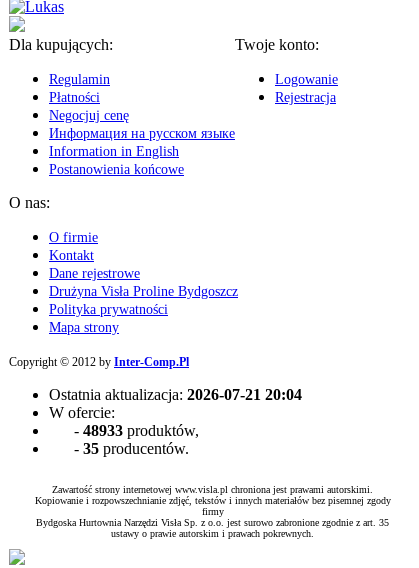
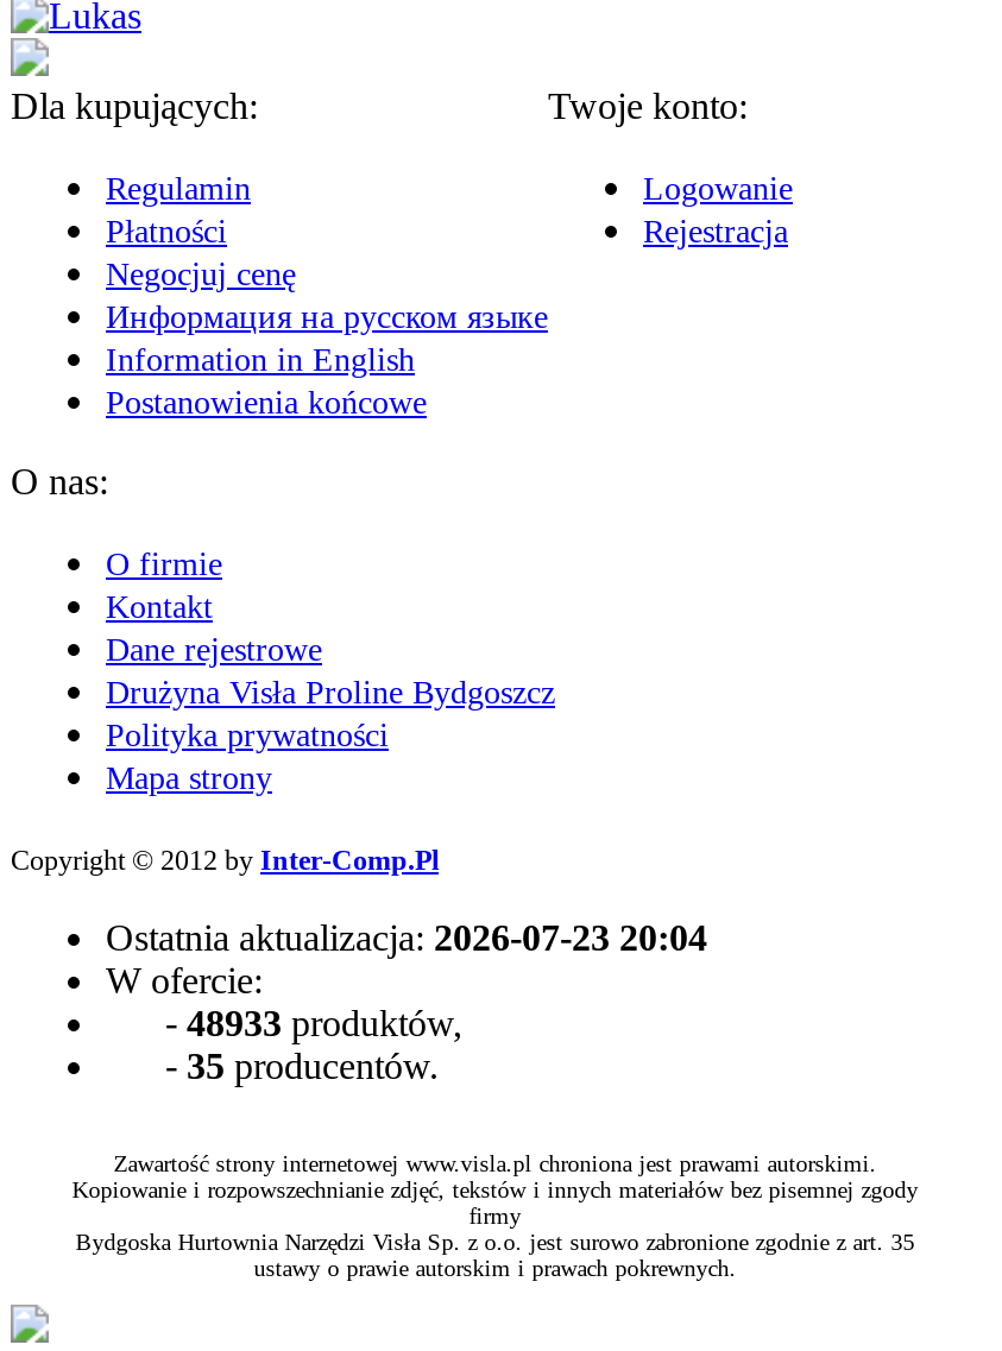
- Ostatnia aktualizacja: 2026-07-21 20:04
+ Ostatnia aktualizacja: 2026-07-23 20:04
